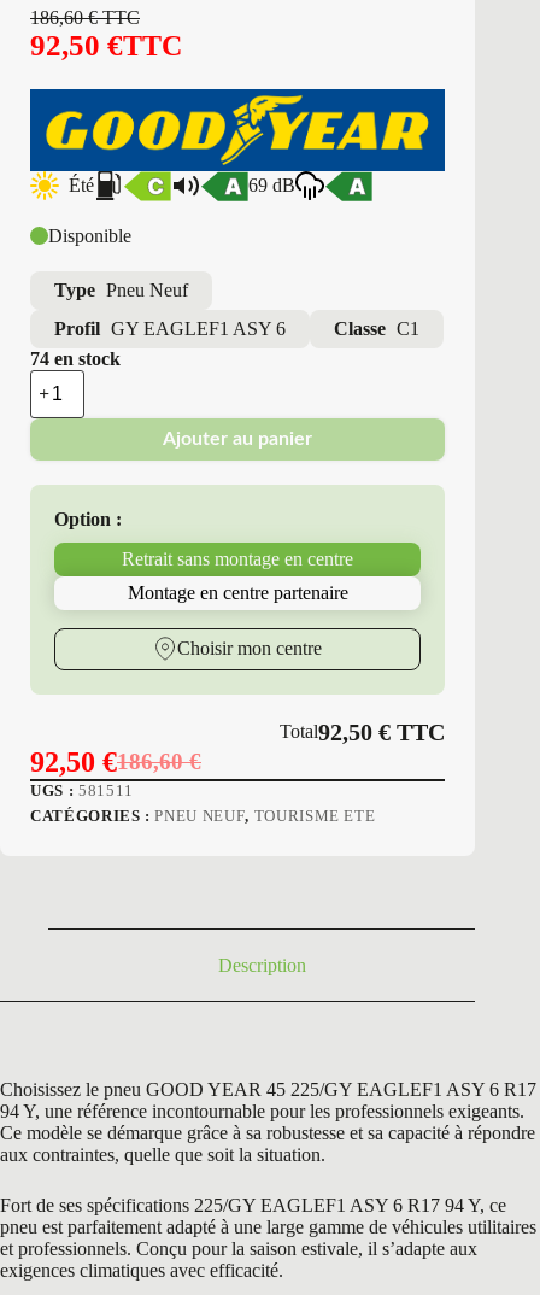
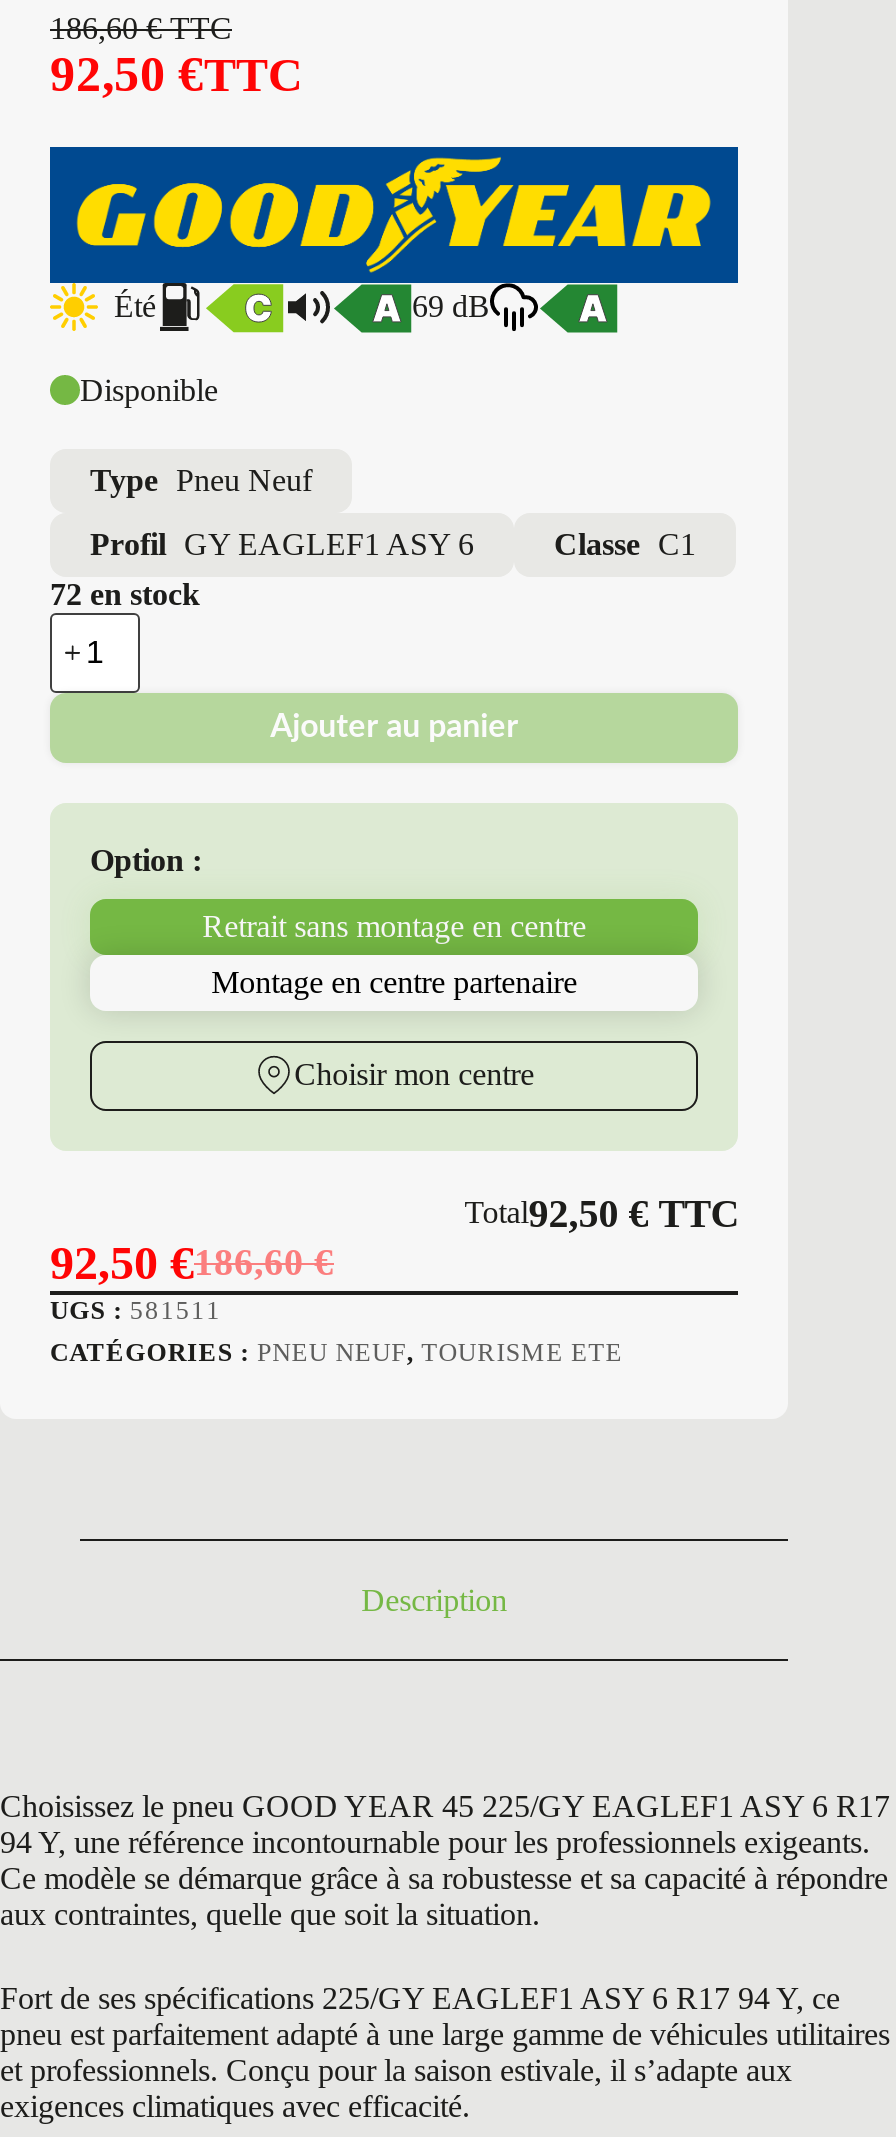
- 74 en stock
+ 72 en stock
